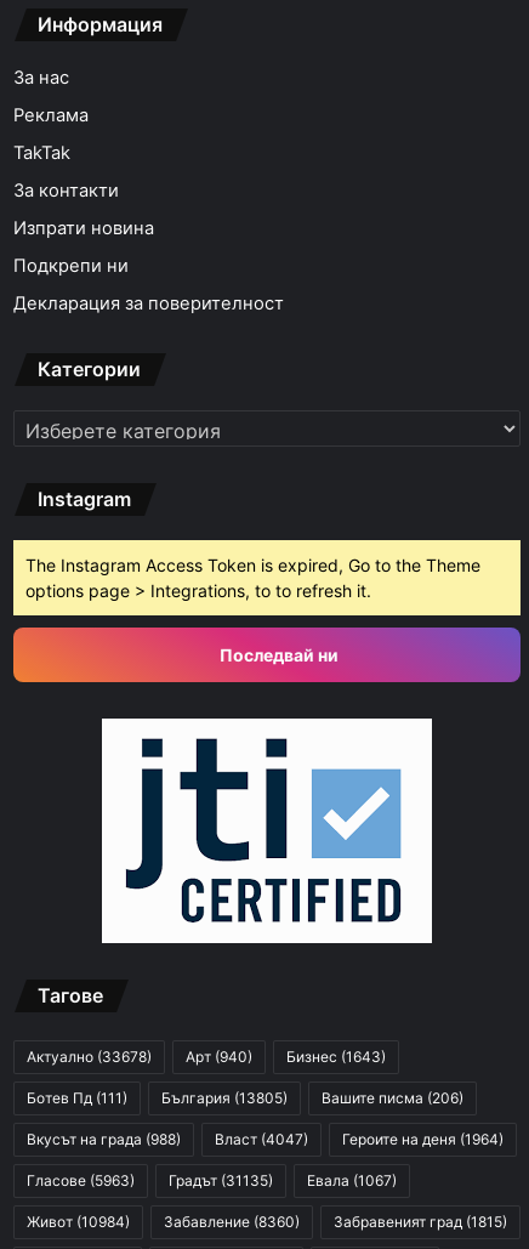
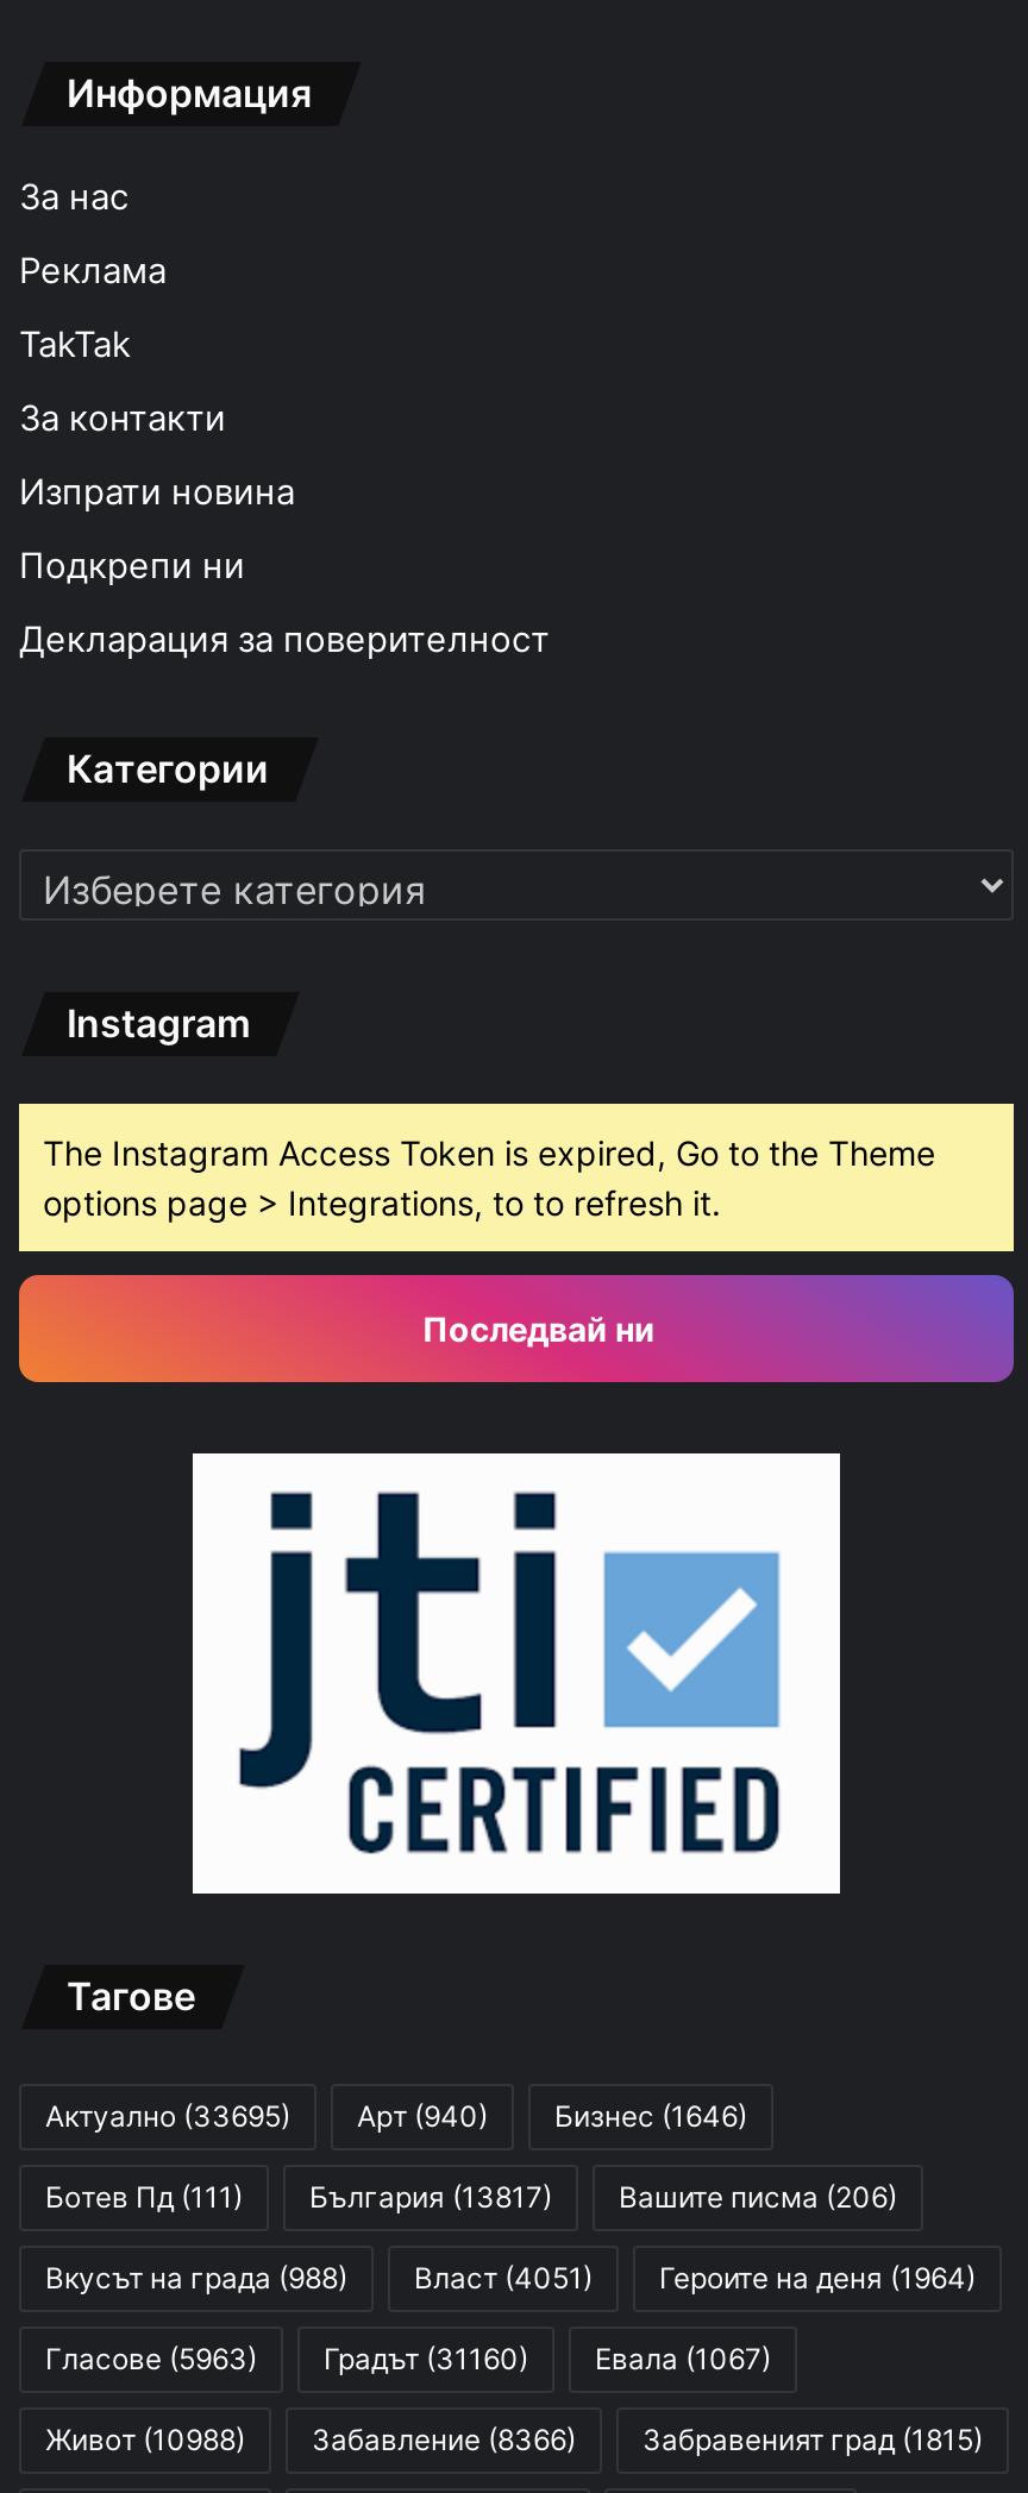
- Актуално (33678)
+ Актуално (33695)

- Бизнес (1643)
+ Бизнес (1646)

- Ботев Пд (111) България (13805) Вашите писма (206)
+ Ботев Пд (111) България (13817) Вашите писма (206)

- Вкусът на града (988) Власт (4047) Героите на деня (1964)
+ Вкусът на града (988) Власт (4051) Героите на деня (1964)

- Гласове (5963) Градът (31135) Евала (1067)
+ Гласове (5963) Градът (31160) Евала (1067)

- Живот (10984)
+ Живот (10988)

- Забавление (8360)
+ Забавление (8366)
